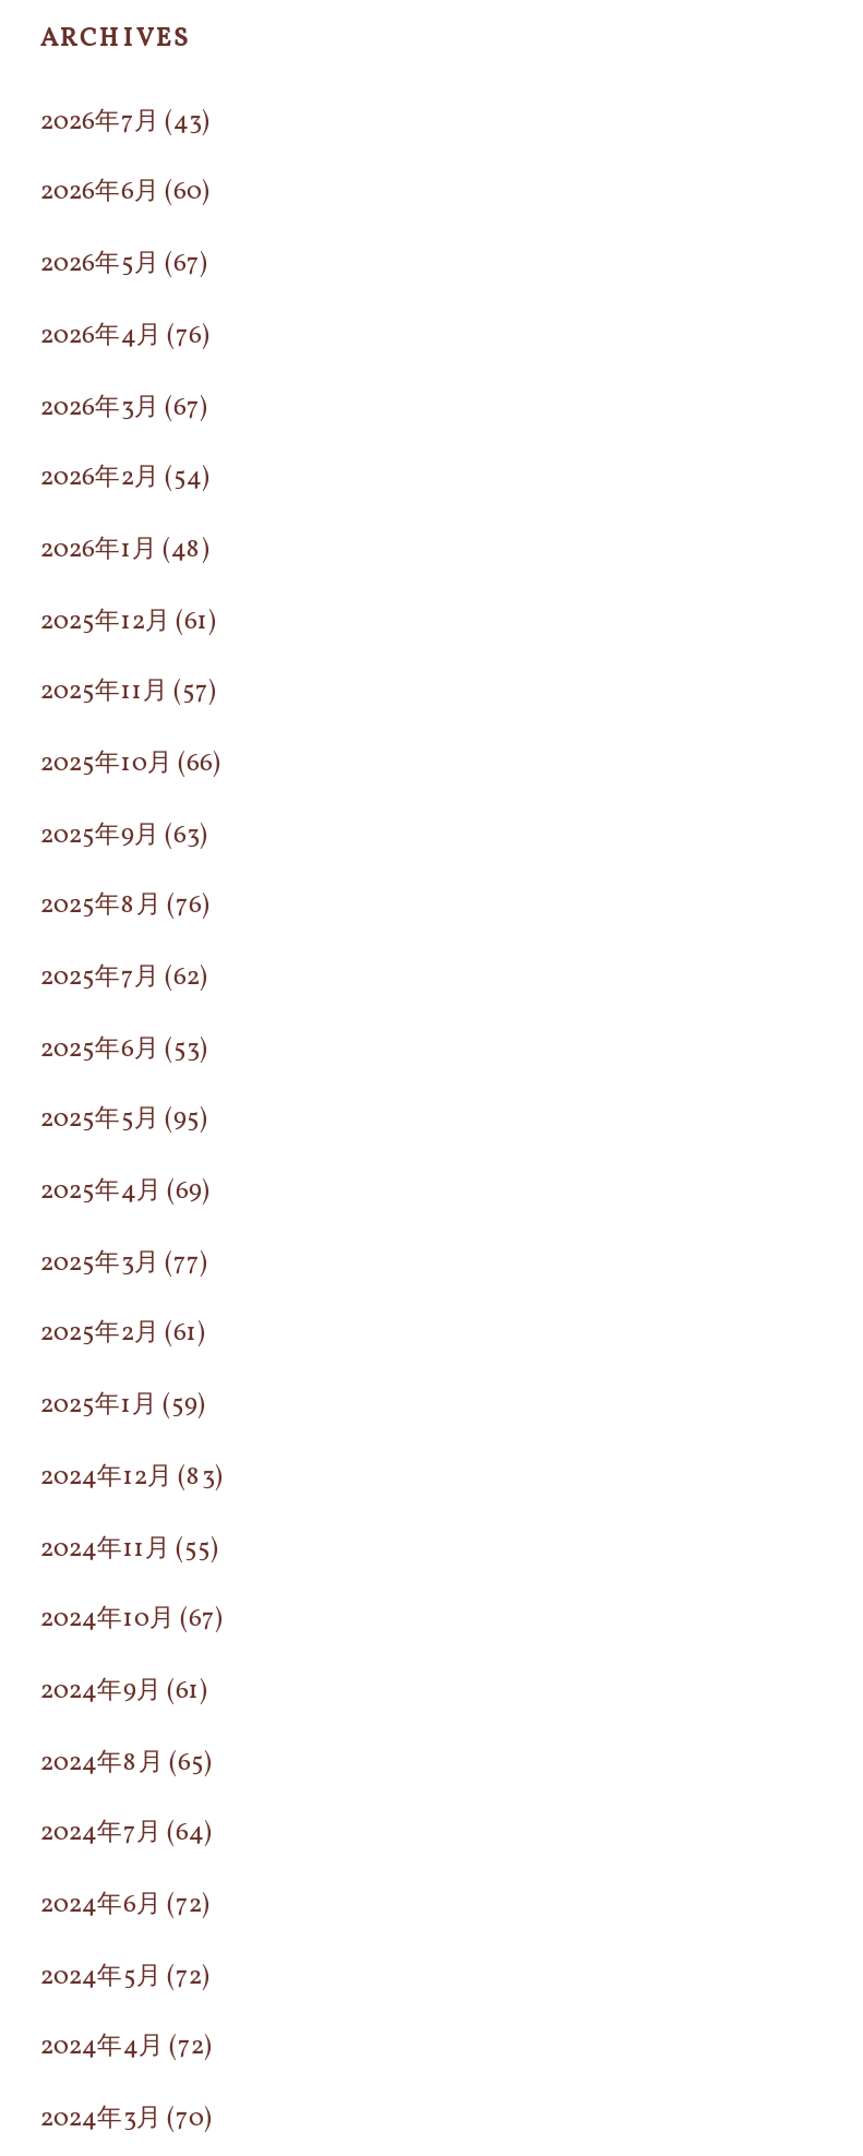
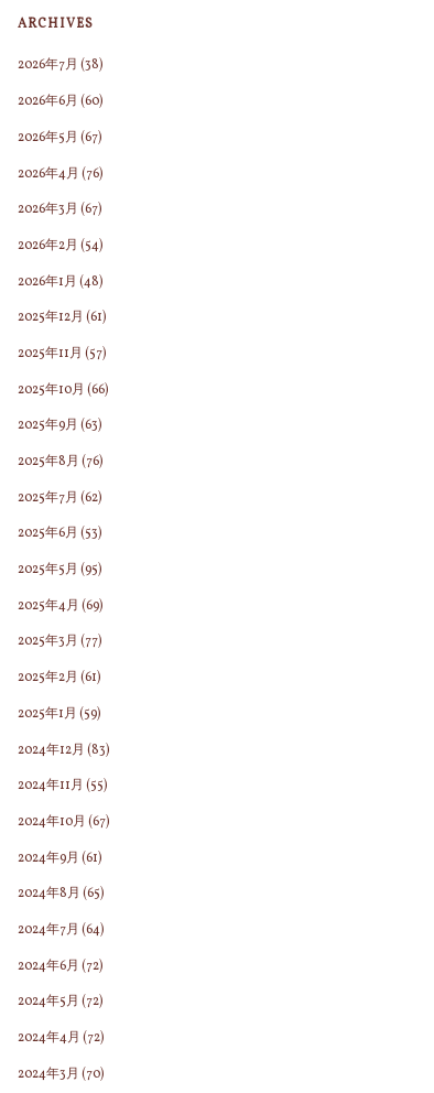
- 2026年7月(43)
+ 2026年7月(38)
